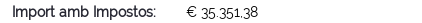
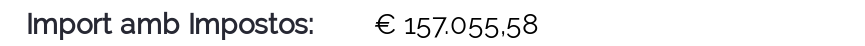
- Import amb Impostos: € 35.351,38
+ Import amb Impostos: € 157.055,58
